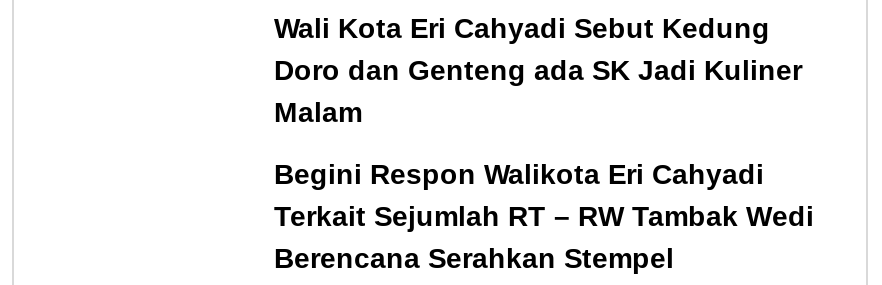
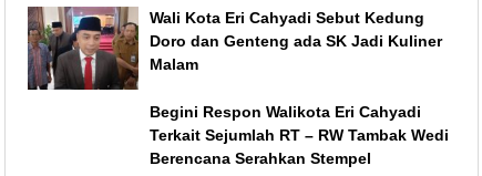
+ [image]
